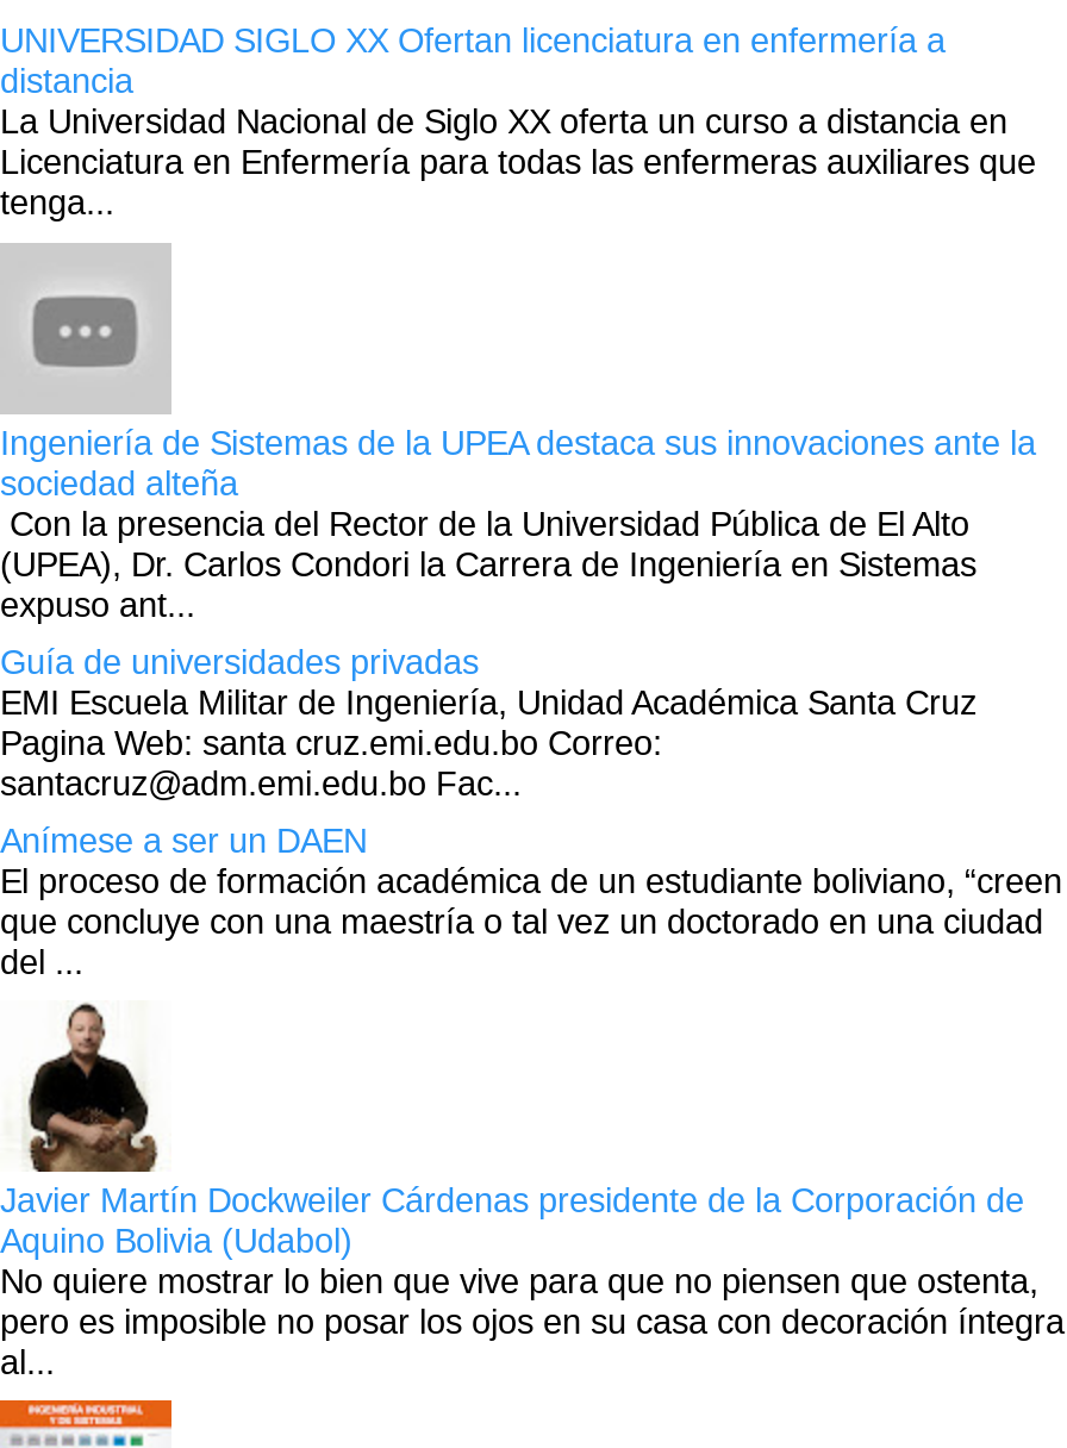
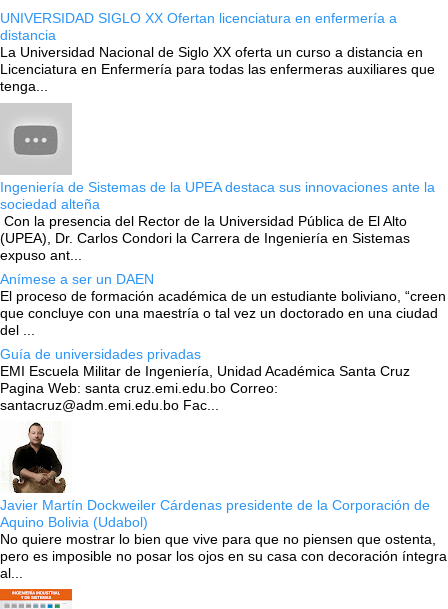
moved down: Guía de universidades privadas | EMI Escuela Militar de Ingeniería, Unidad Académica Santa Cruz | Pagina Web: santa cruz.emi.edu.bo Correo: | santacruz@adm.emi.edu.bo Fac...

moved up: Anímese a ser un DAEN | El proceso de formación académica de un estudiante boliviano, “creen | que concluye con una maestría o tal vez un doctorado en una ciudad | del ...
